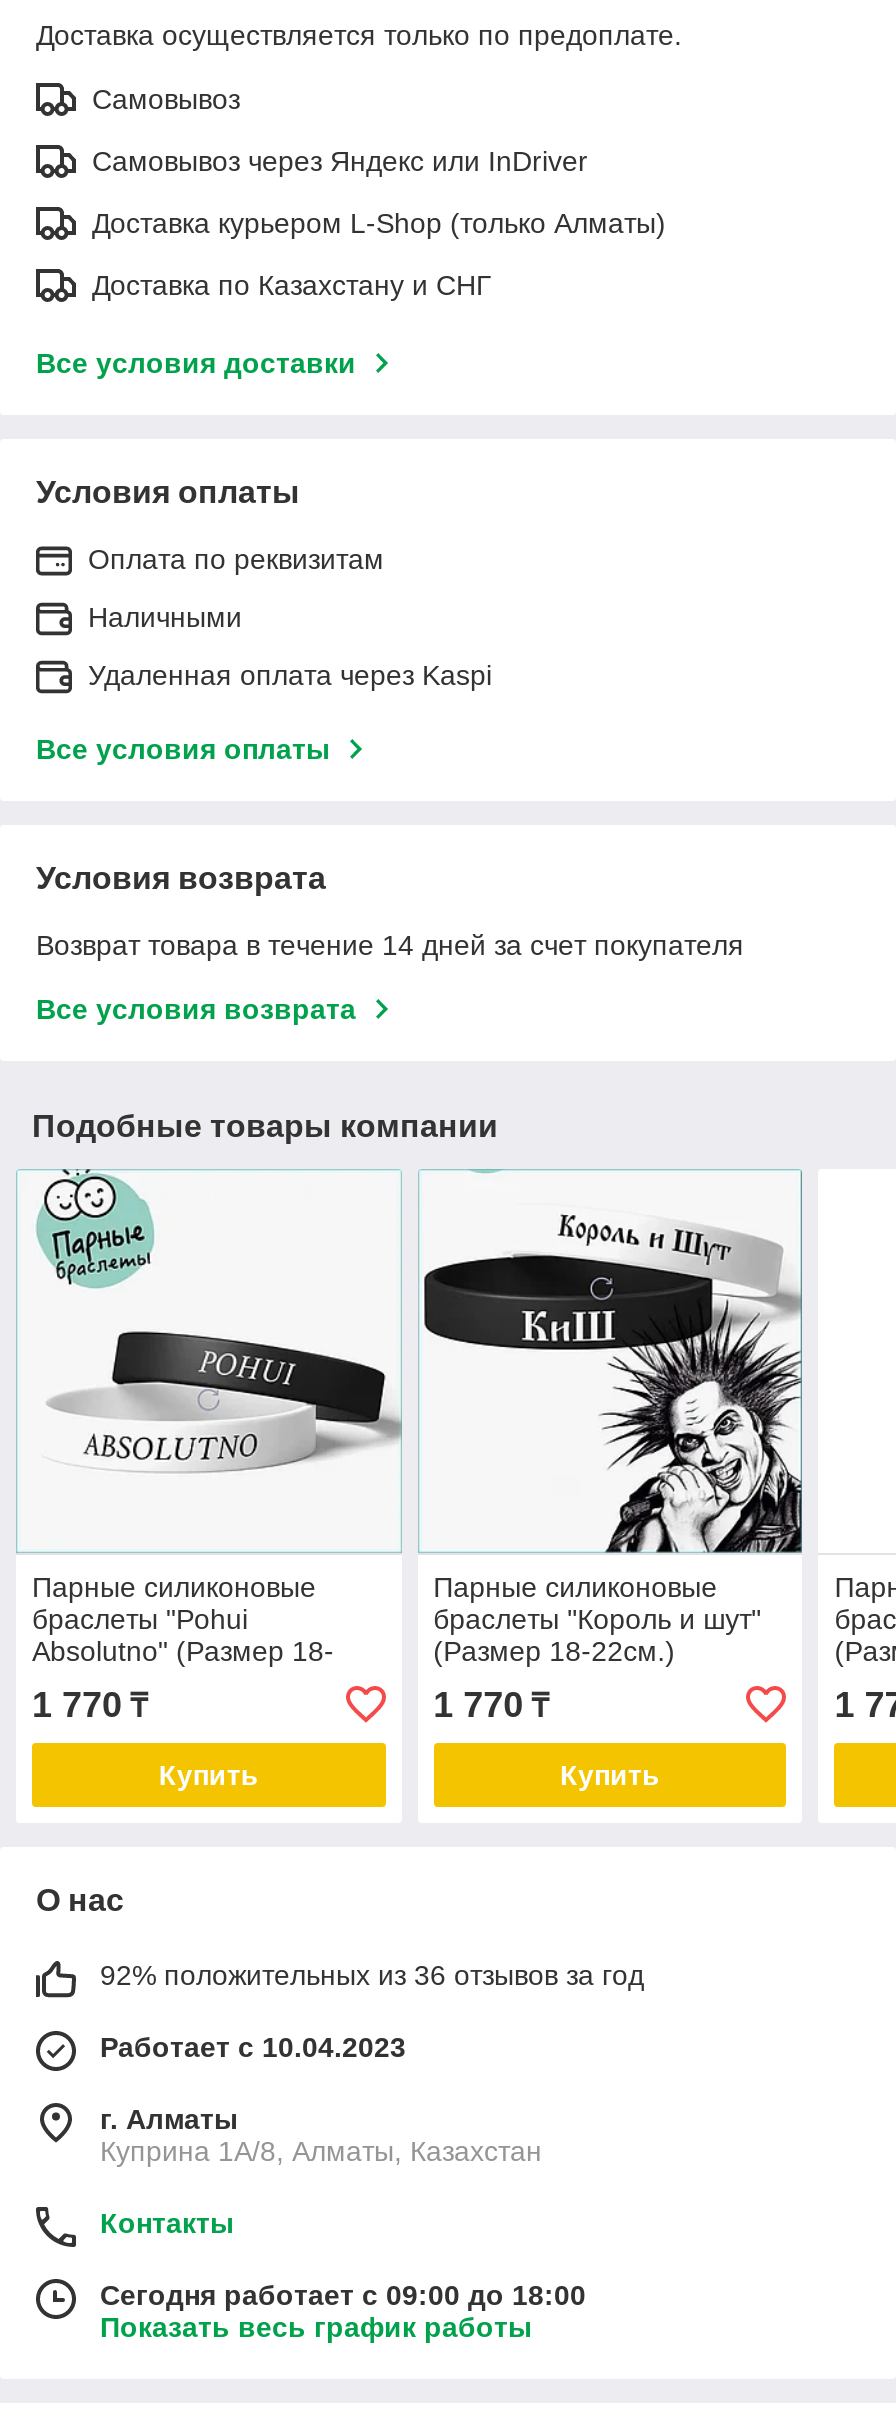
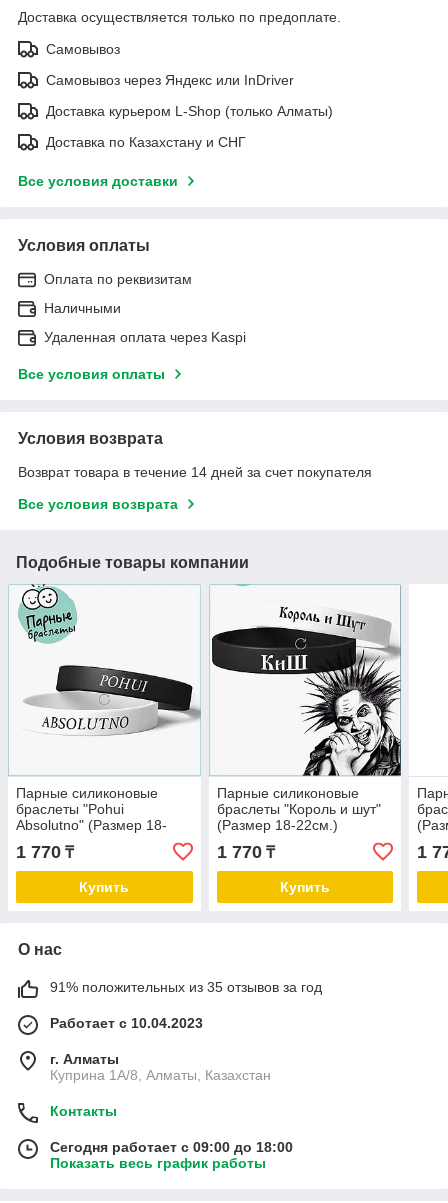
- 92% положительных из 36 отзывов за год
+ 91% положительных из 35 отзывов за год
